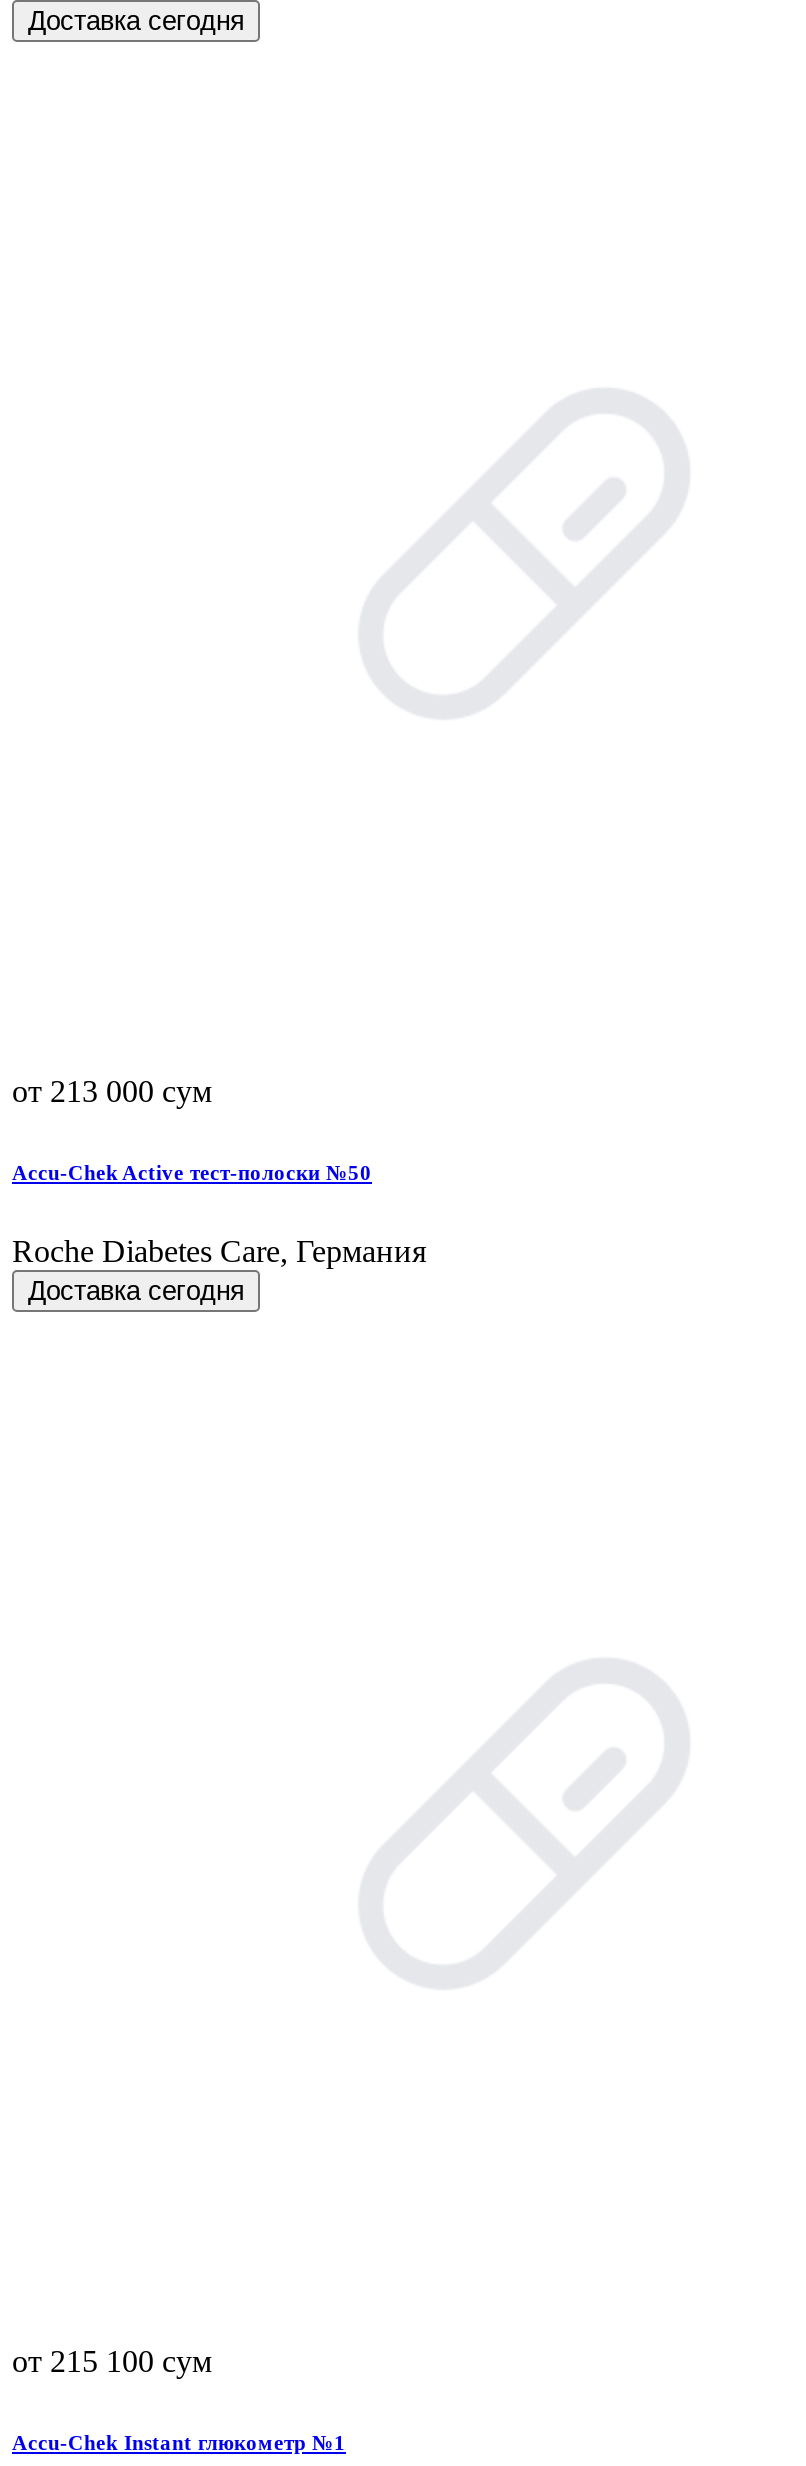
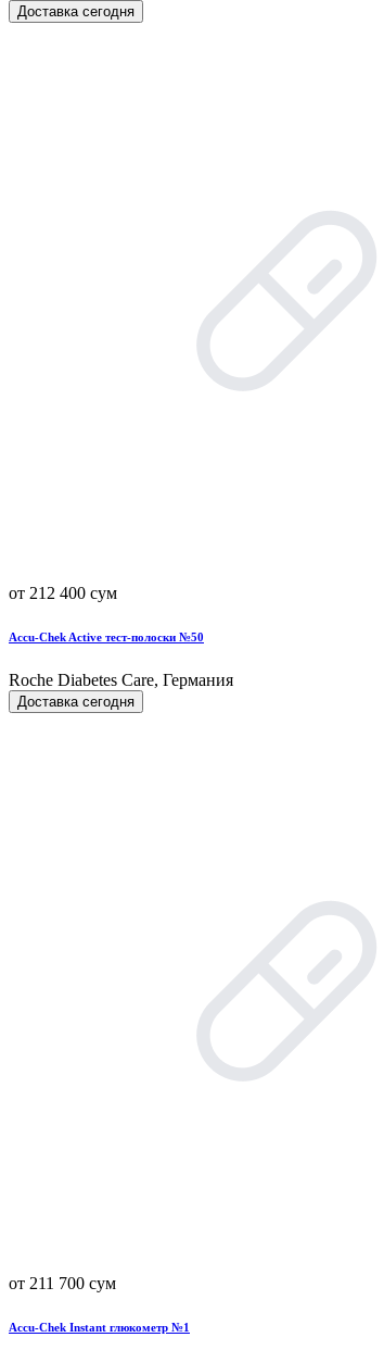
- от 213 000 сум
+ от 212 400 сум

- от 215 100 сум
+ от 211 700 сум
